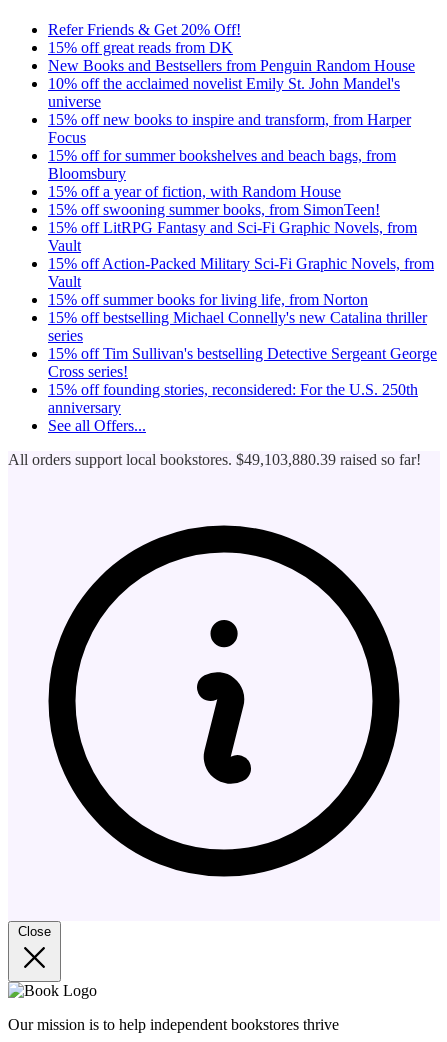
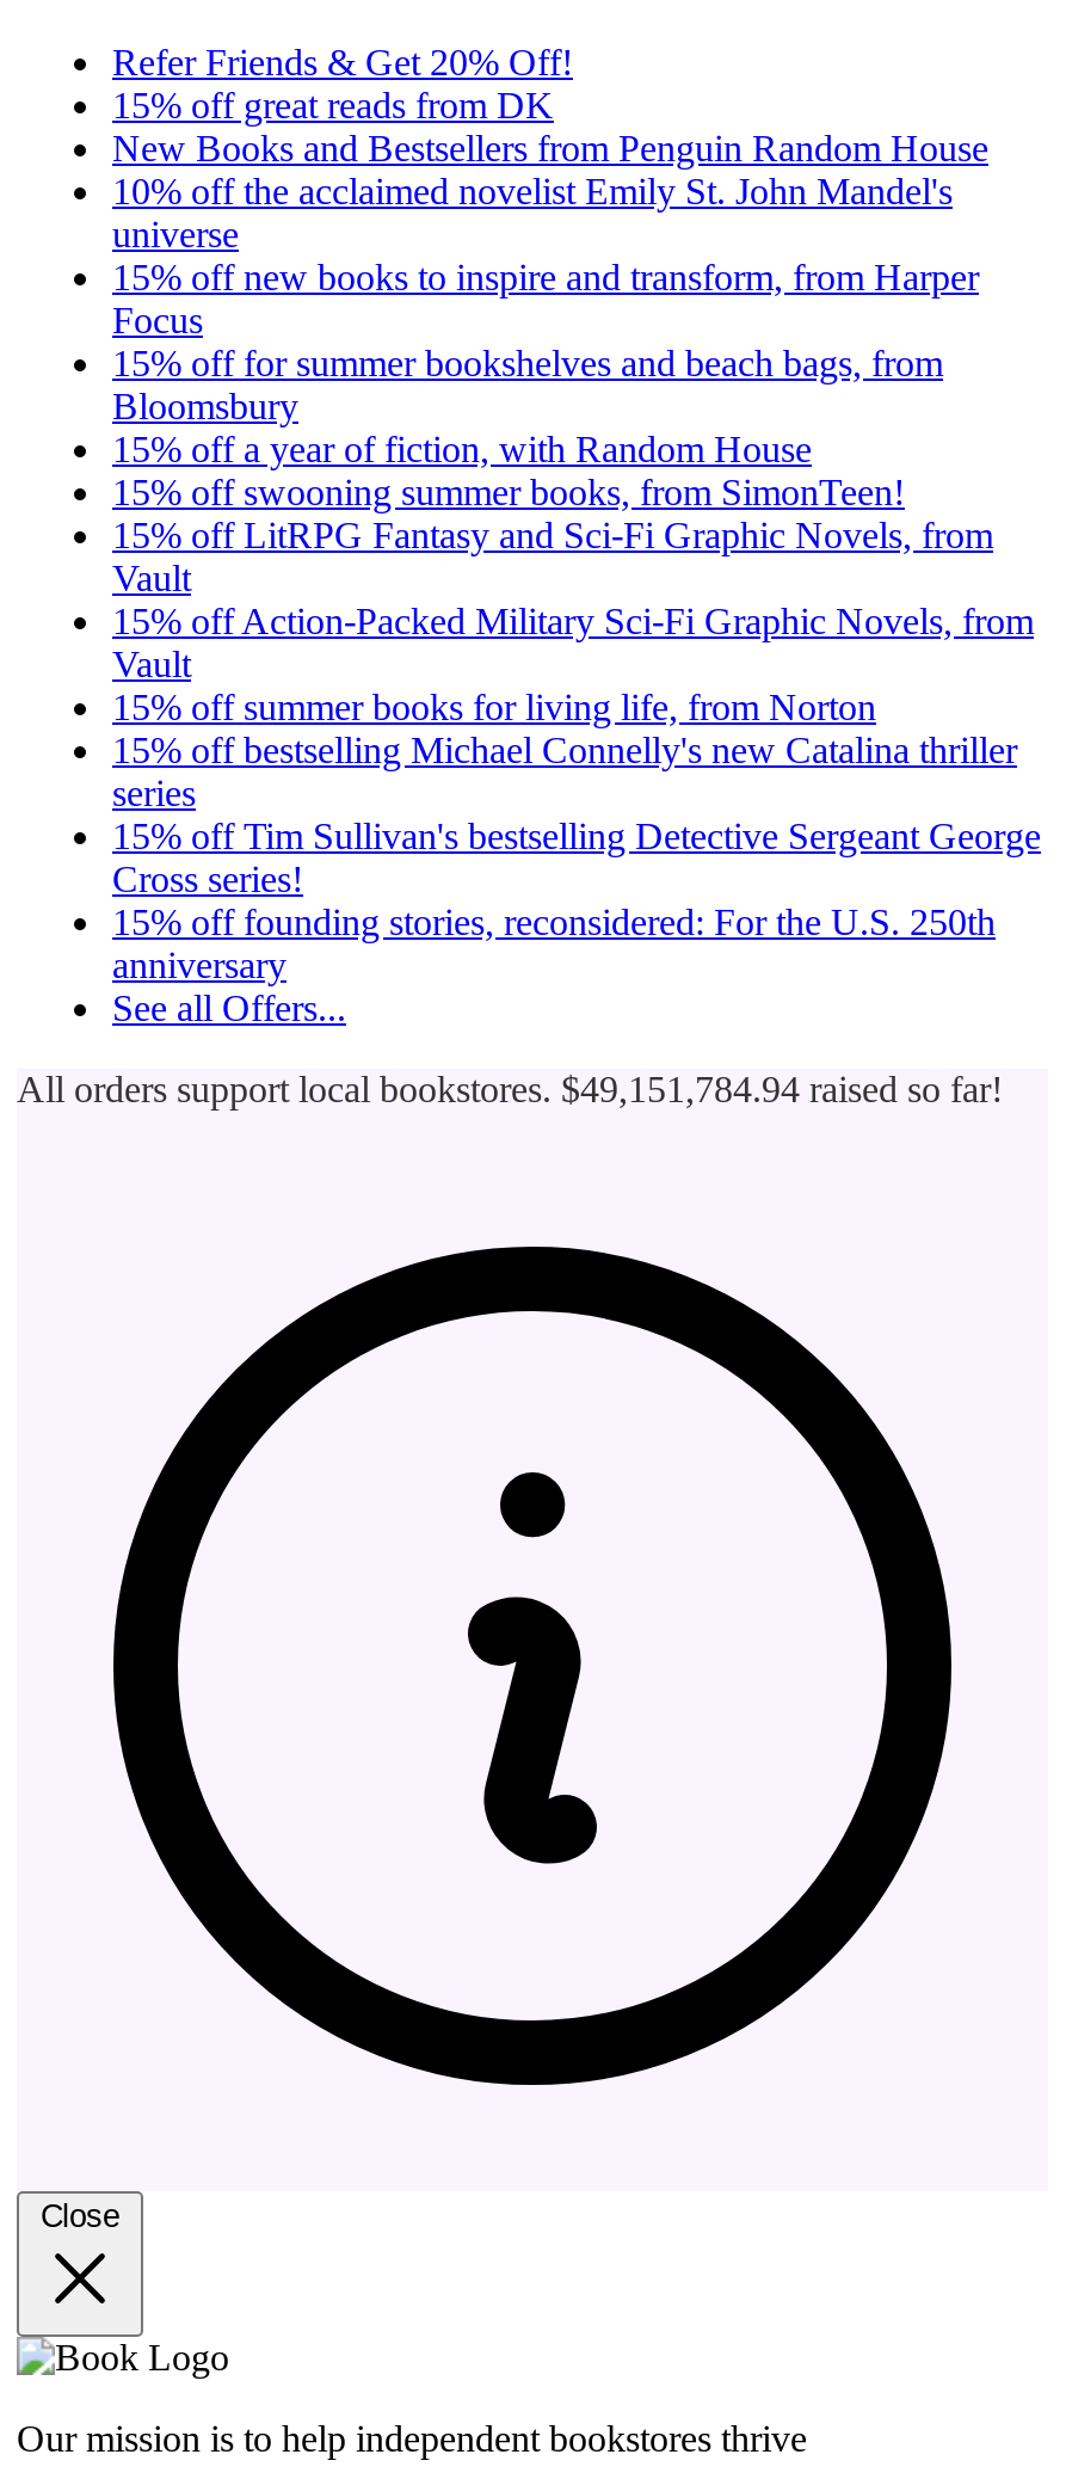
- All orders support local bookstores. $49,103,880.39 raised so far!
+ All orders support local bookstores. $49,151,784.94 raised so far!
